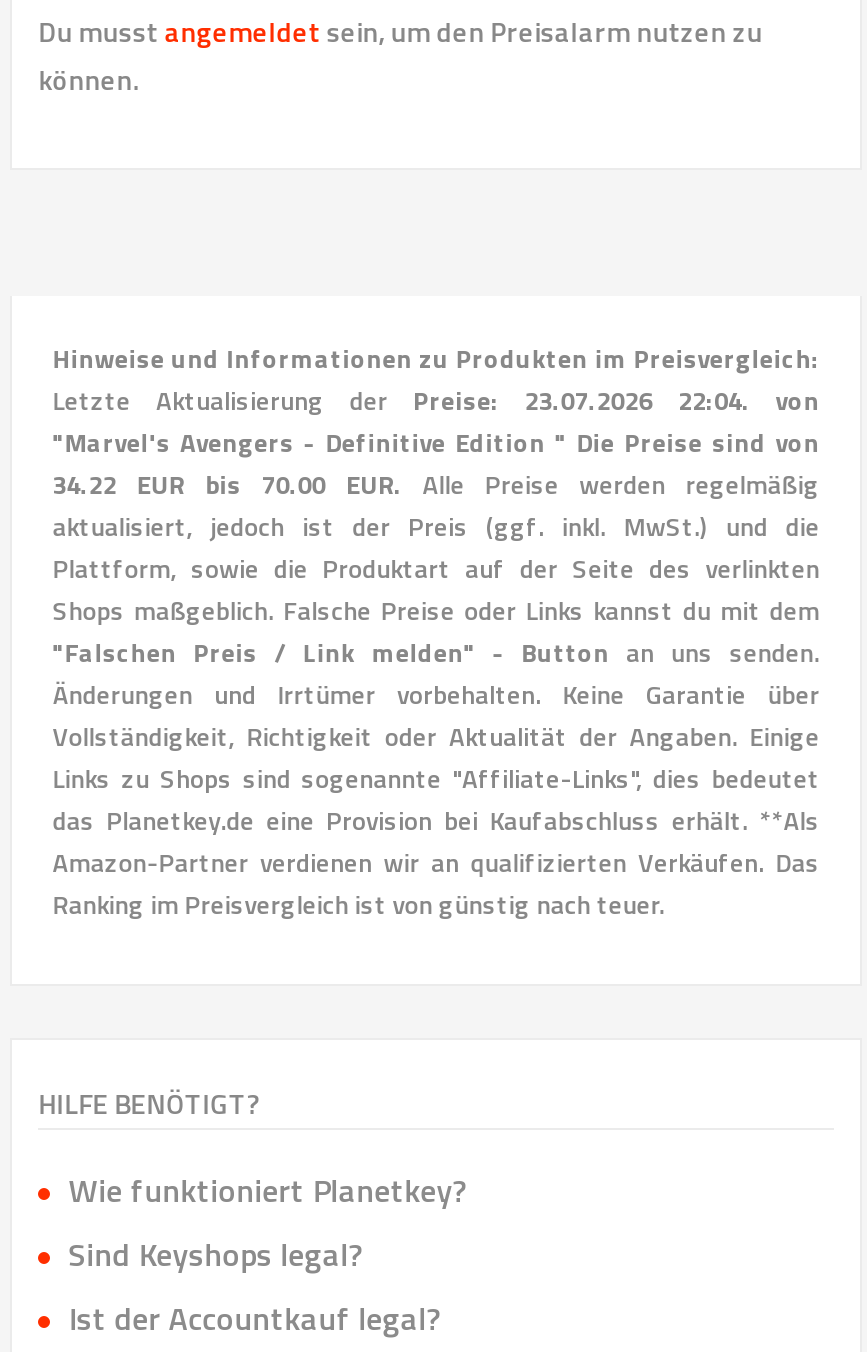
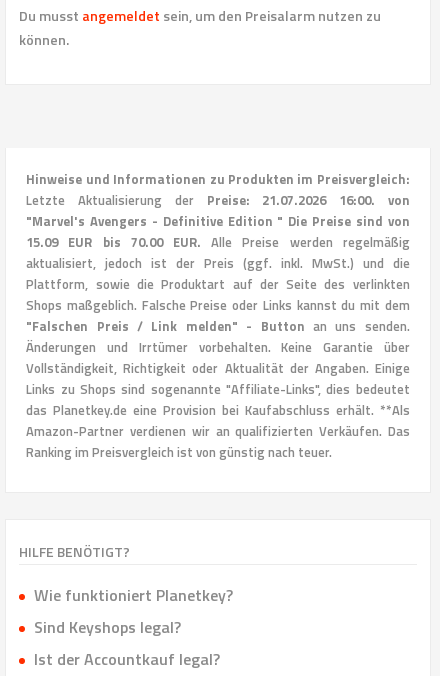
- Letzte Aktualisierung der Preise: 23.07.2026 22:04. von
+ Letzte Aktualisierung der Preise: 21.07.2026 16:00. von

- 34.22 EUR bis 70.00 EUR. Alle Preise werden regelmäßig
+ 15.09 EUR bis 70.00 EUR. Alle Preise werden regelmäßig
